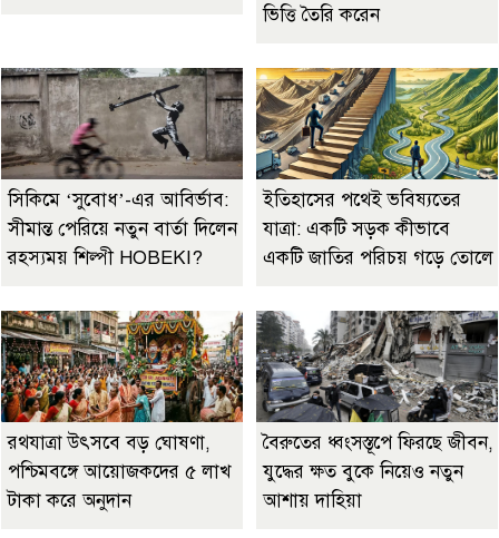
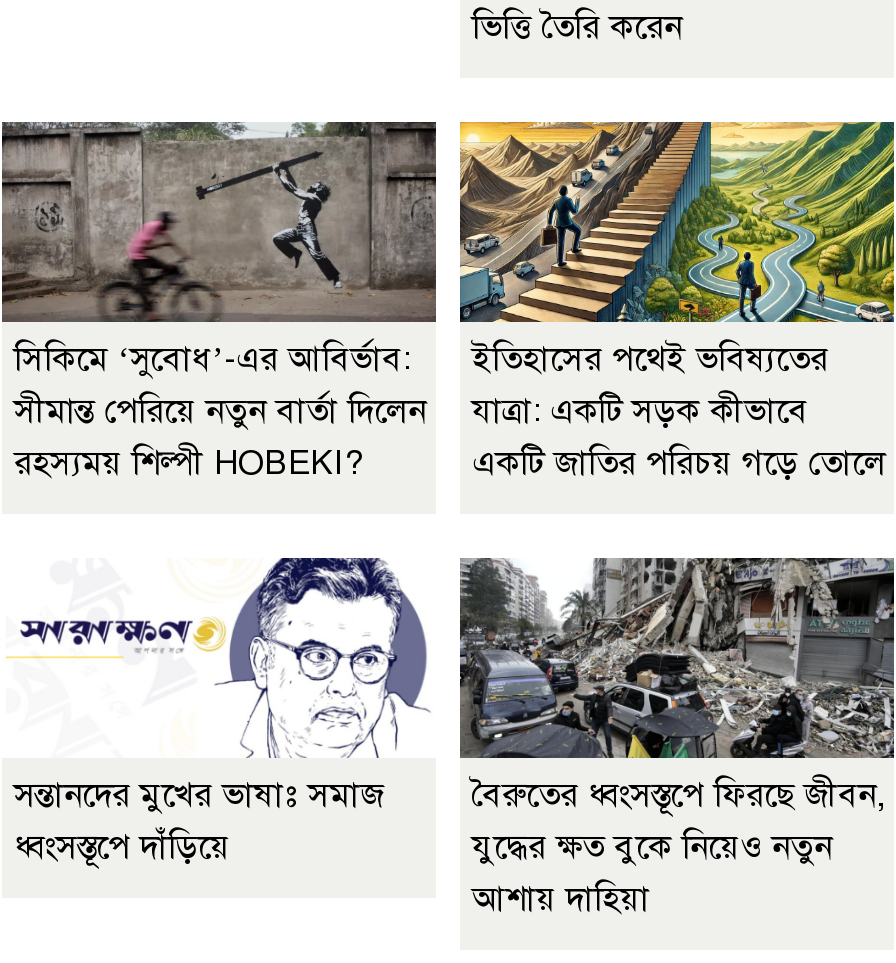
- [image]
- রথযাত্রা উৎসবে বড় ঘোষণা,
- পশ্চিমবঙ্গে আয়োজকদের ৫ লাখ
- টাকা করে অনুদান
+ [image]
+ সন্তানদের মুখের ভাষাঃ সমাজ
+ ধ্বংসস্তূপে দাঁড়িয়ে
